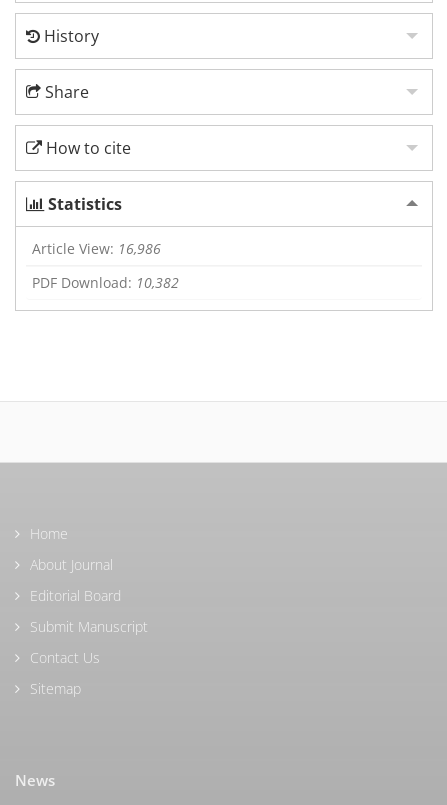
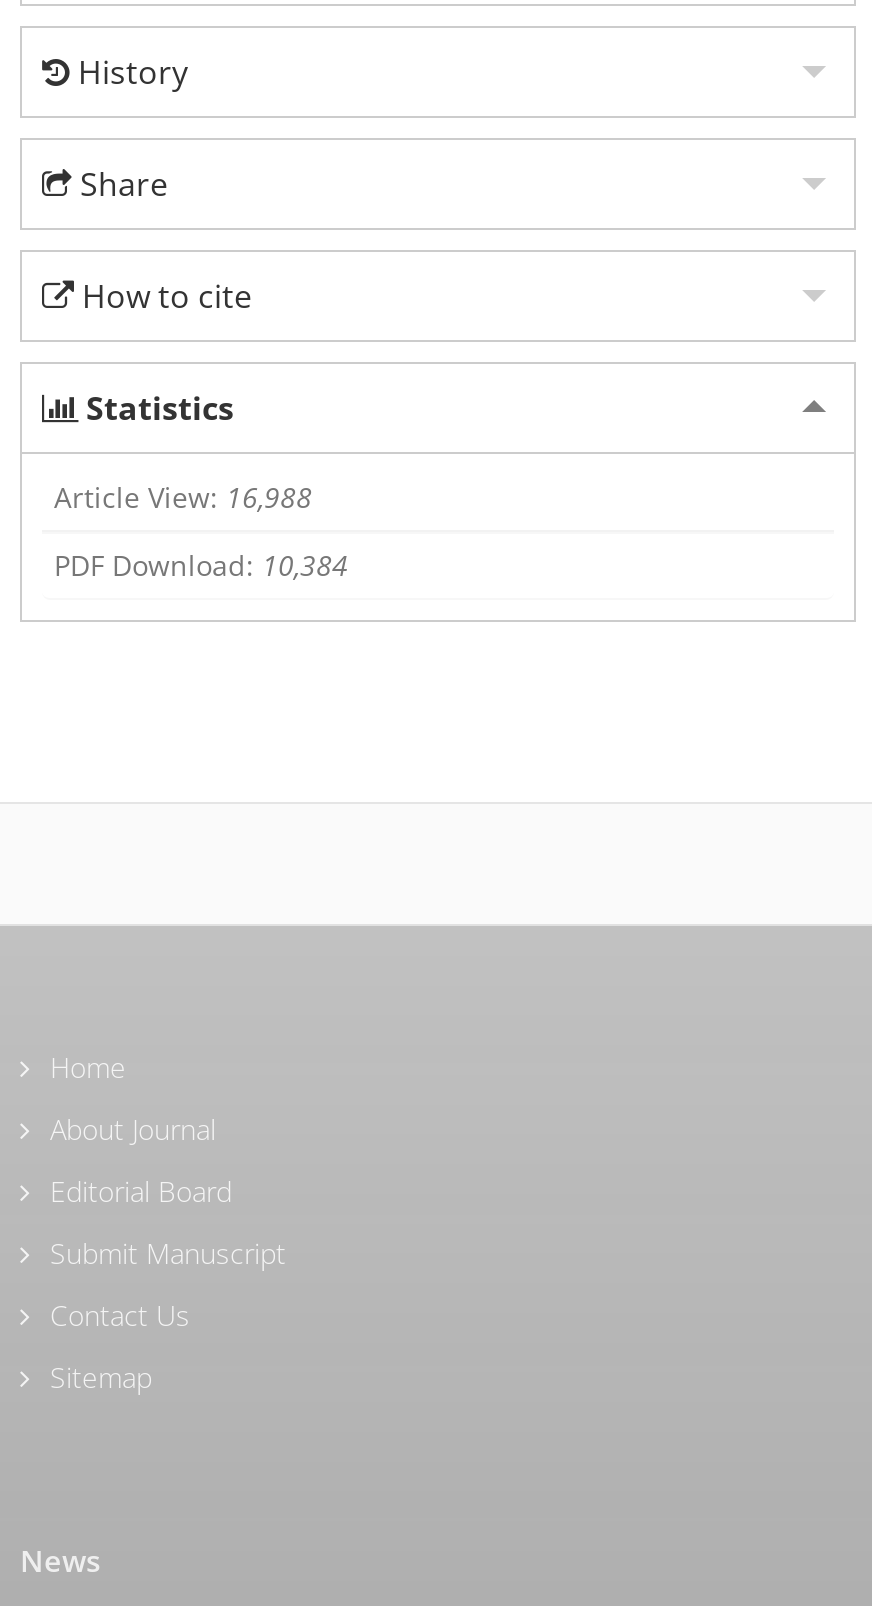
- Article View: 16,986
+ Article View: 16,988

- PDF Download: 10,382
+ PDF Download: 10,384
